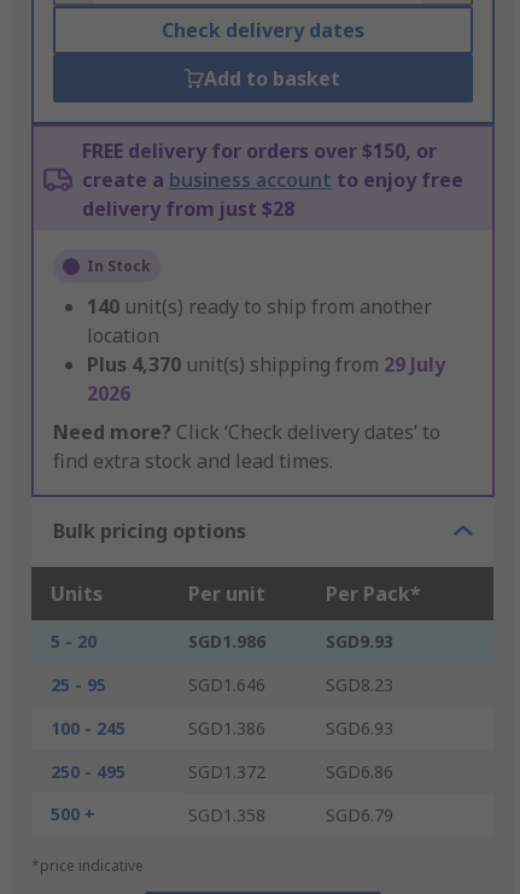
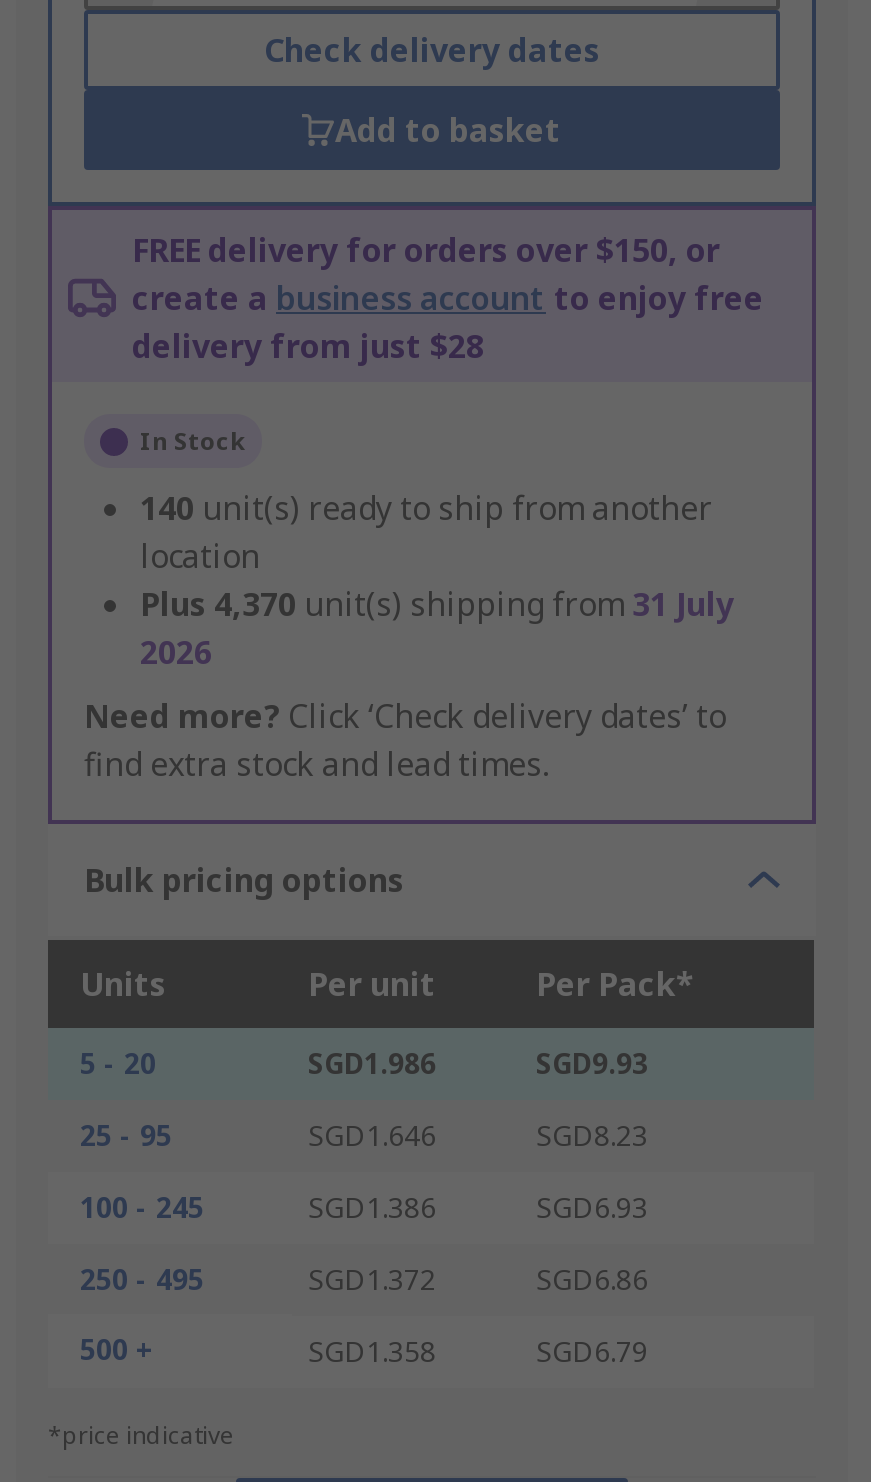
- Plus 4,370 unit(s) shipping from 29 July
+ Plus 4,370 unit(s) shipping from 31 July
